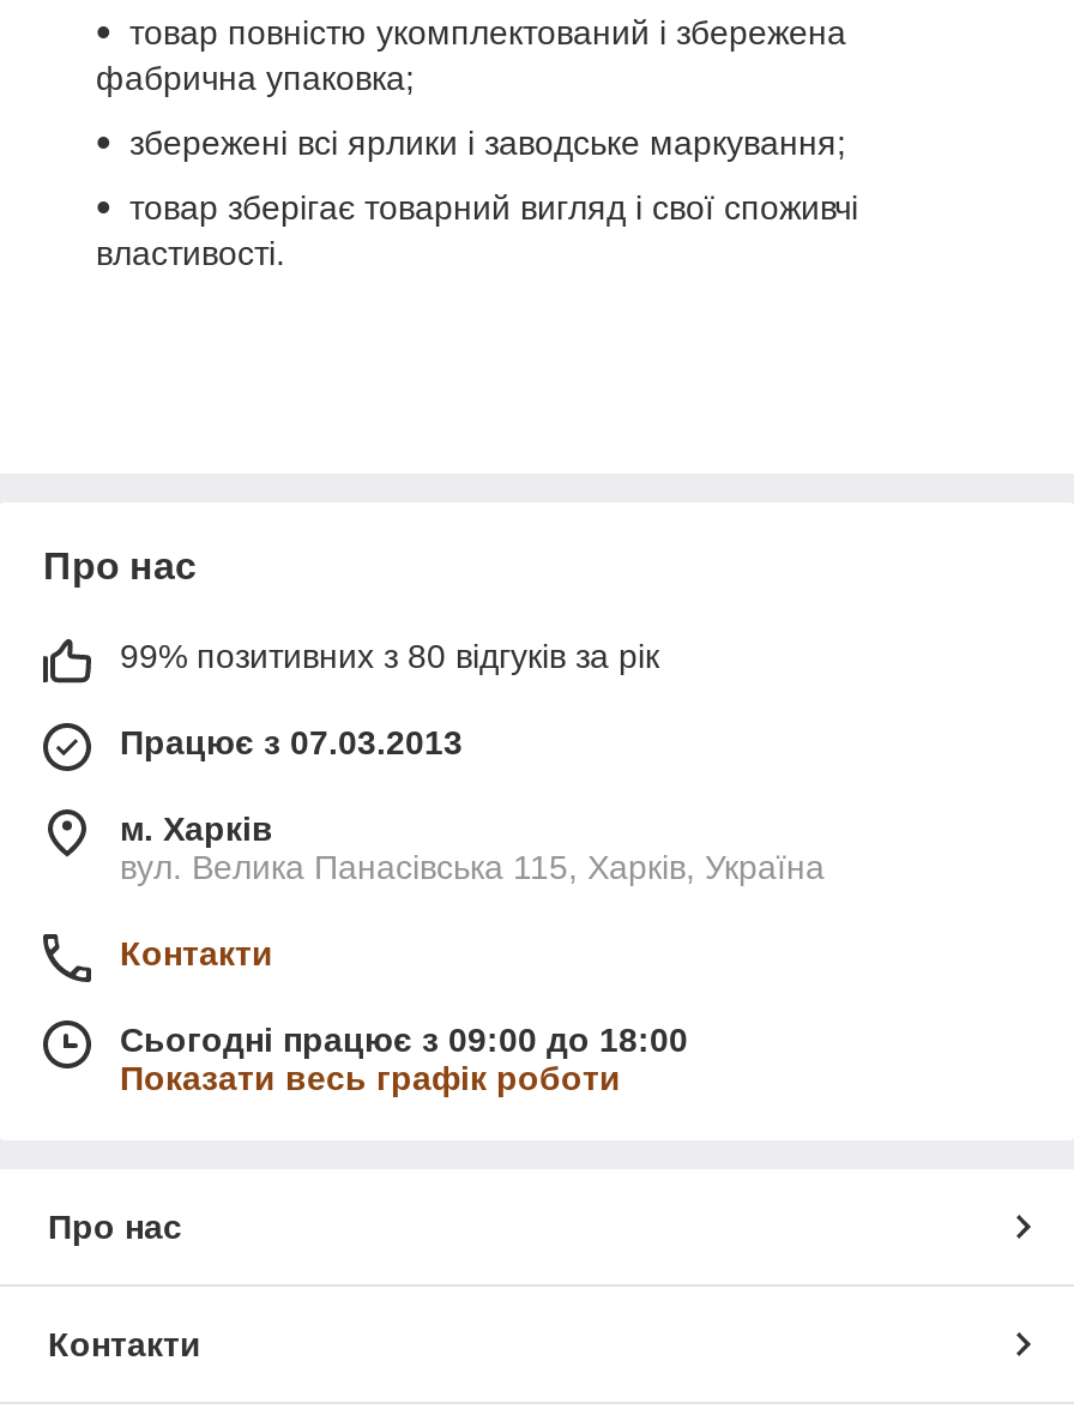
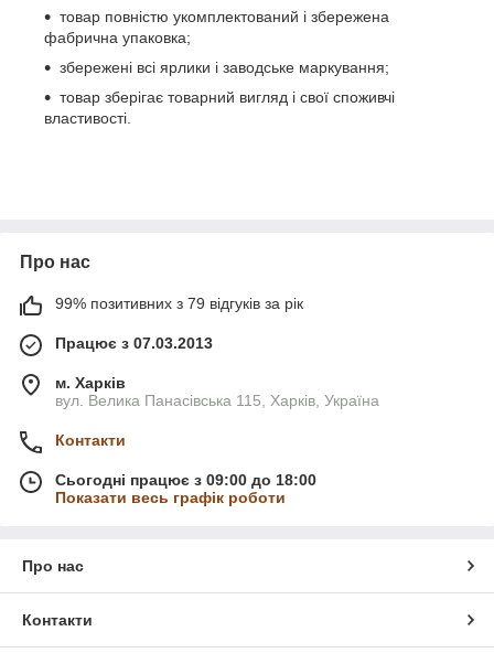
- 99% позитивних з 80 відгуків за рік
+ 99% позитивних з 79 відгуків за рік
